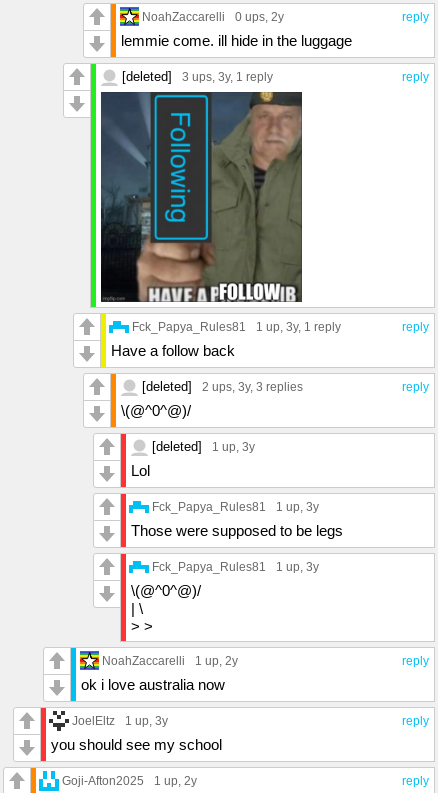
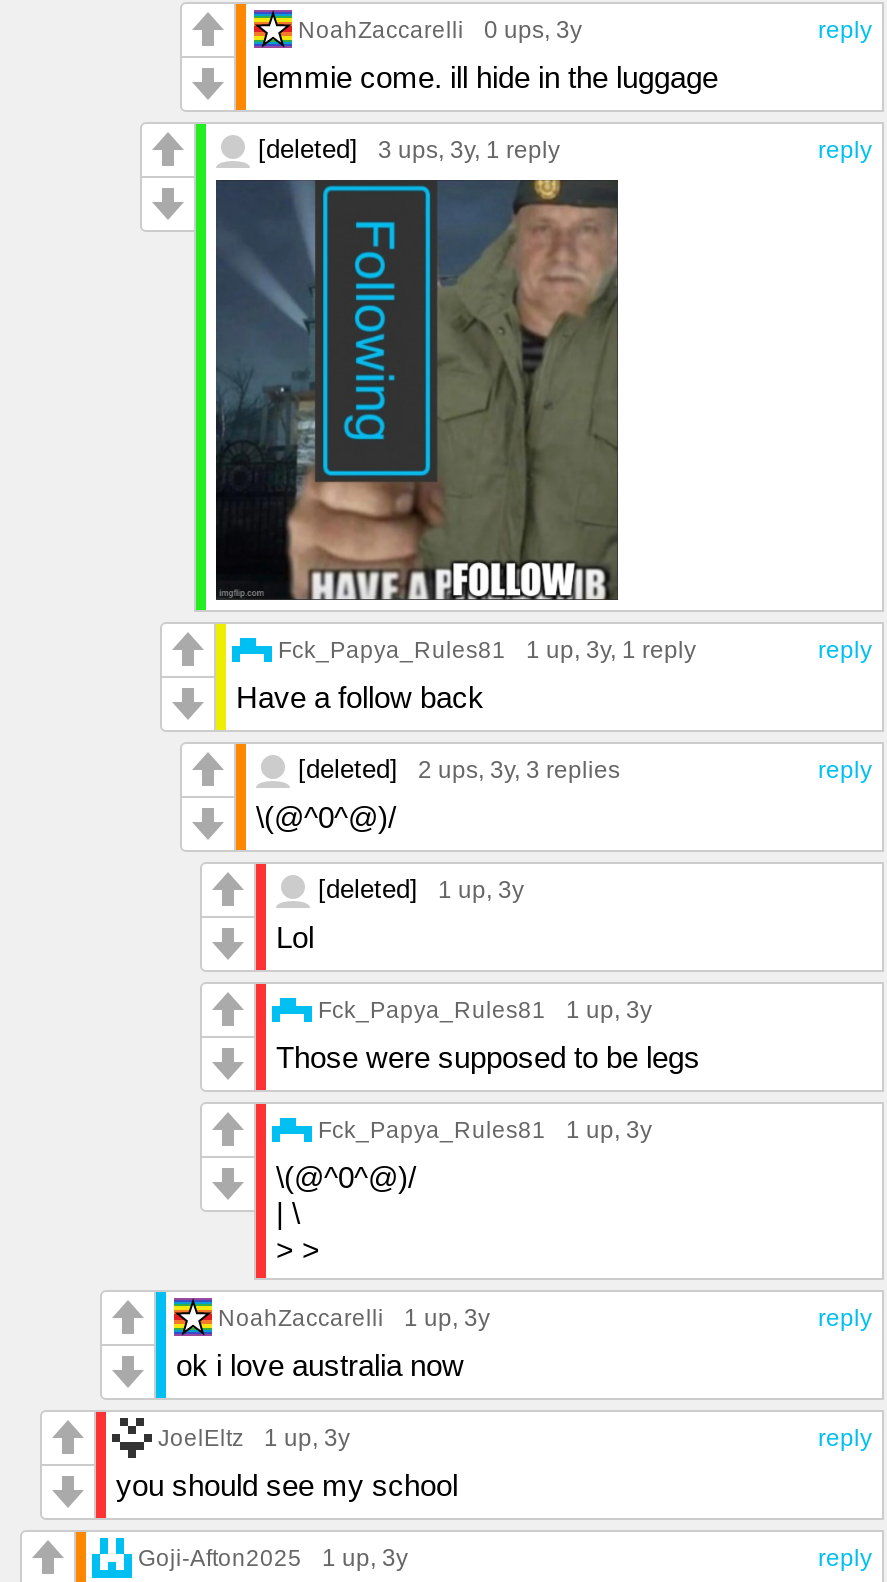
- NoahZaccarelli 0 ups, 2y
+ NoahZaccarelli 0 ups, 3y

- NoahZaccarelli 1 up, 2y
+ NoahZaccarelli 1 up, 3y

- Goji-Afton2025 1 up, 2y
+ Goji-Afton2025 1 up, 3y
